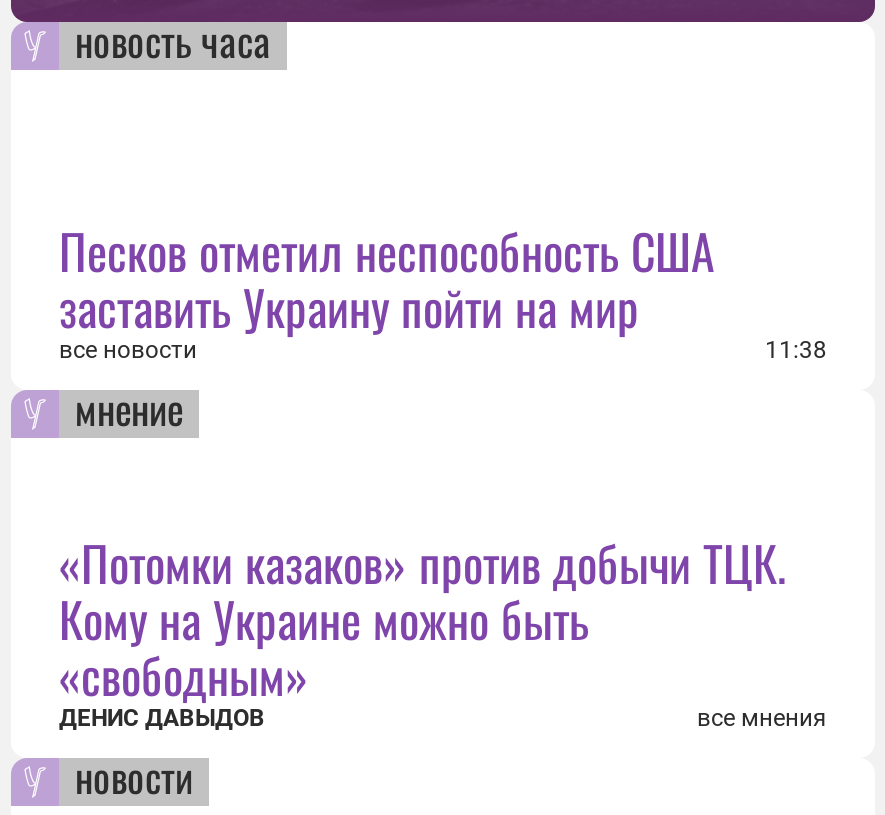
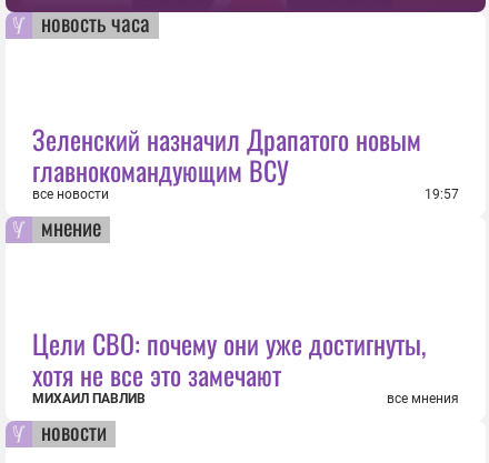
- Песков отметил неспособность США
- заставить Украину пойти на мир
+ Зеленский назначил Драпатого новым
+ главнокомандующим ВСУ

- 11:38
+ 19:57

- «Потомки казаков» против добычи ТЦК.
- Кому на Украине можно быть
- «свободным»
- ДЕНИС ДАВЫДОВ
+ Цели СВО: почему они уже достигнуты,
+ хотя не все это замечают
+ МИХАИЛ ПАВЛИВ
